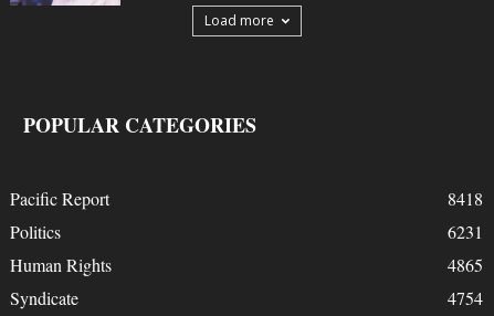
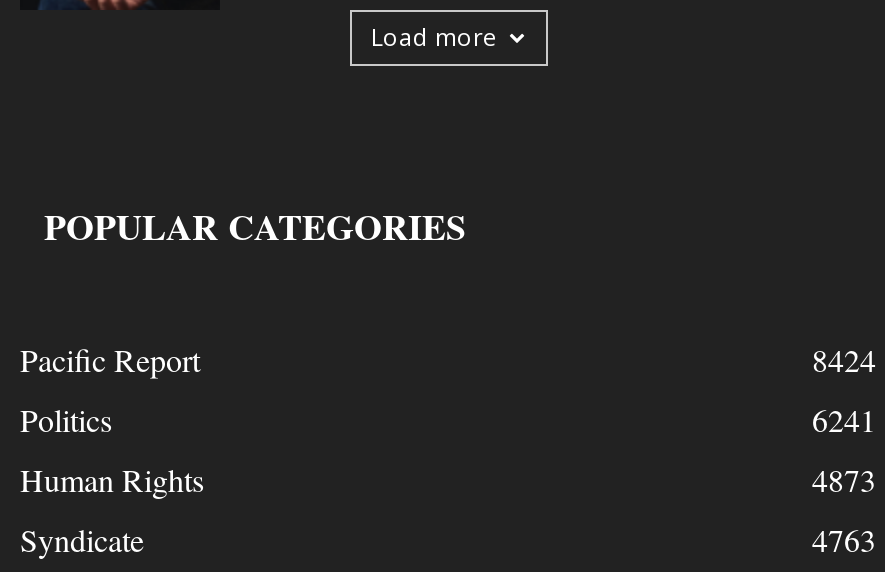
- 8418
+ 8424

- 6231
+ 6241

- 4865
+ 4873

- 4754
+ 4763
